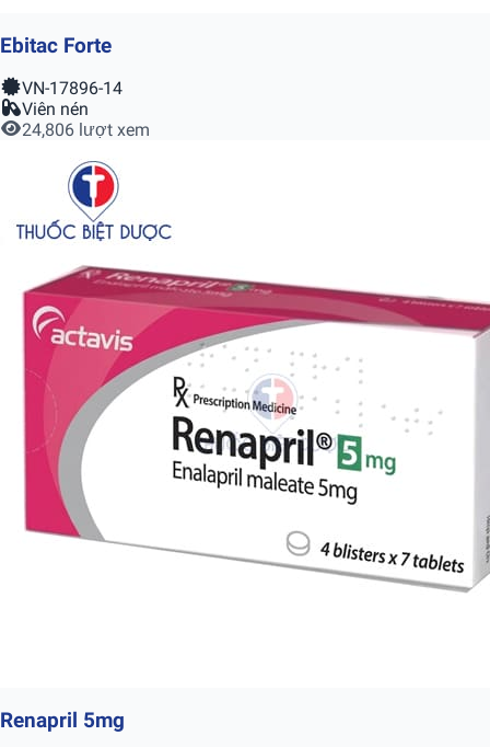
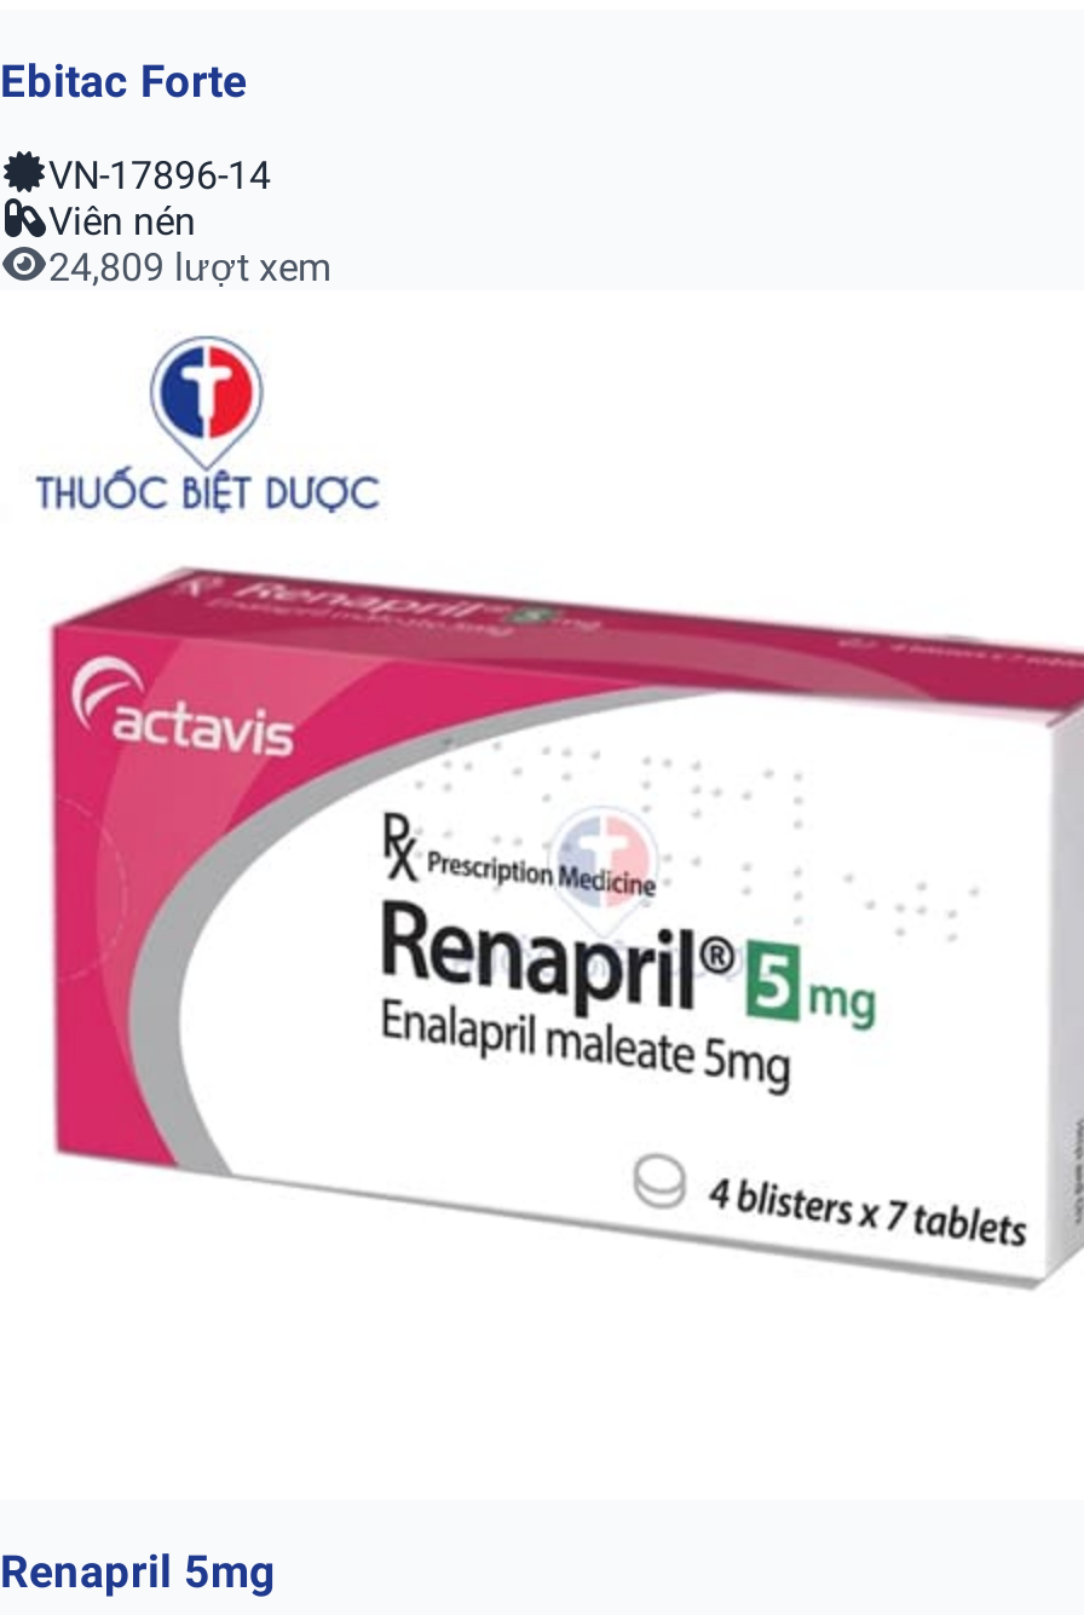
- 24,806 lượt xem
+ 24,809 lượt xem
